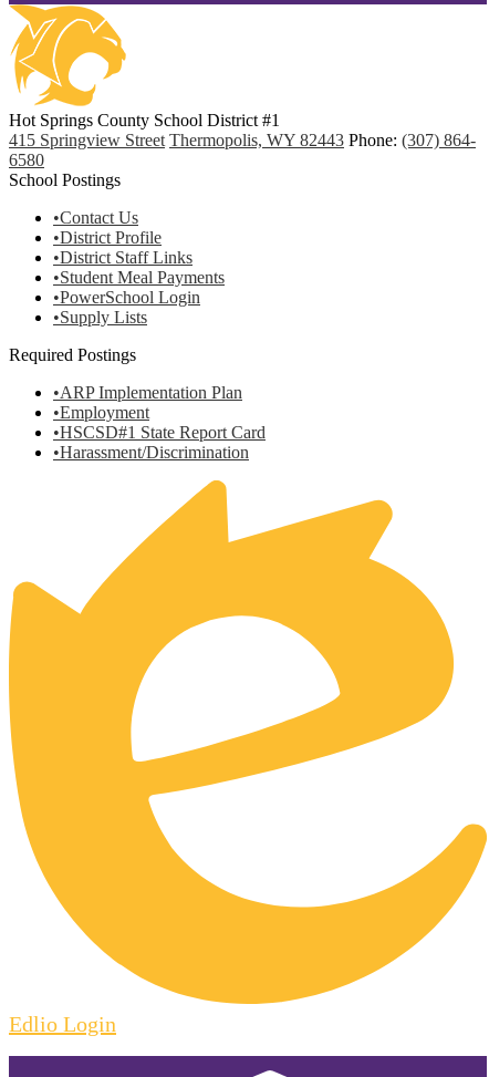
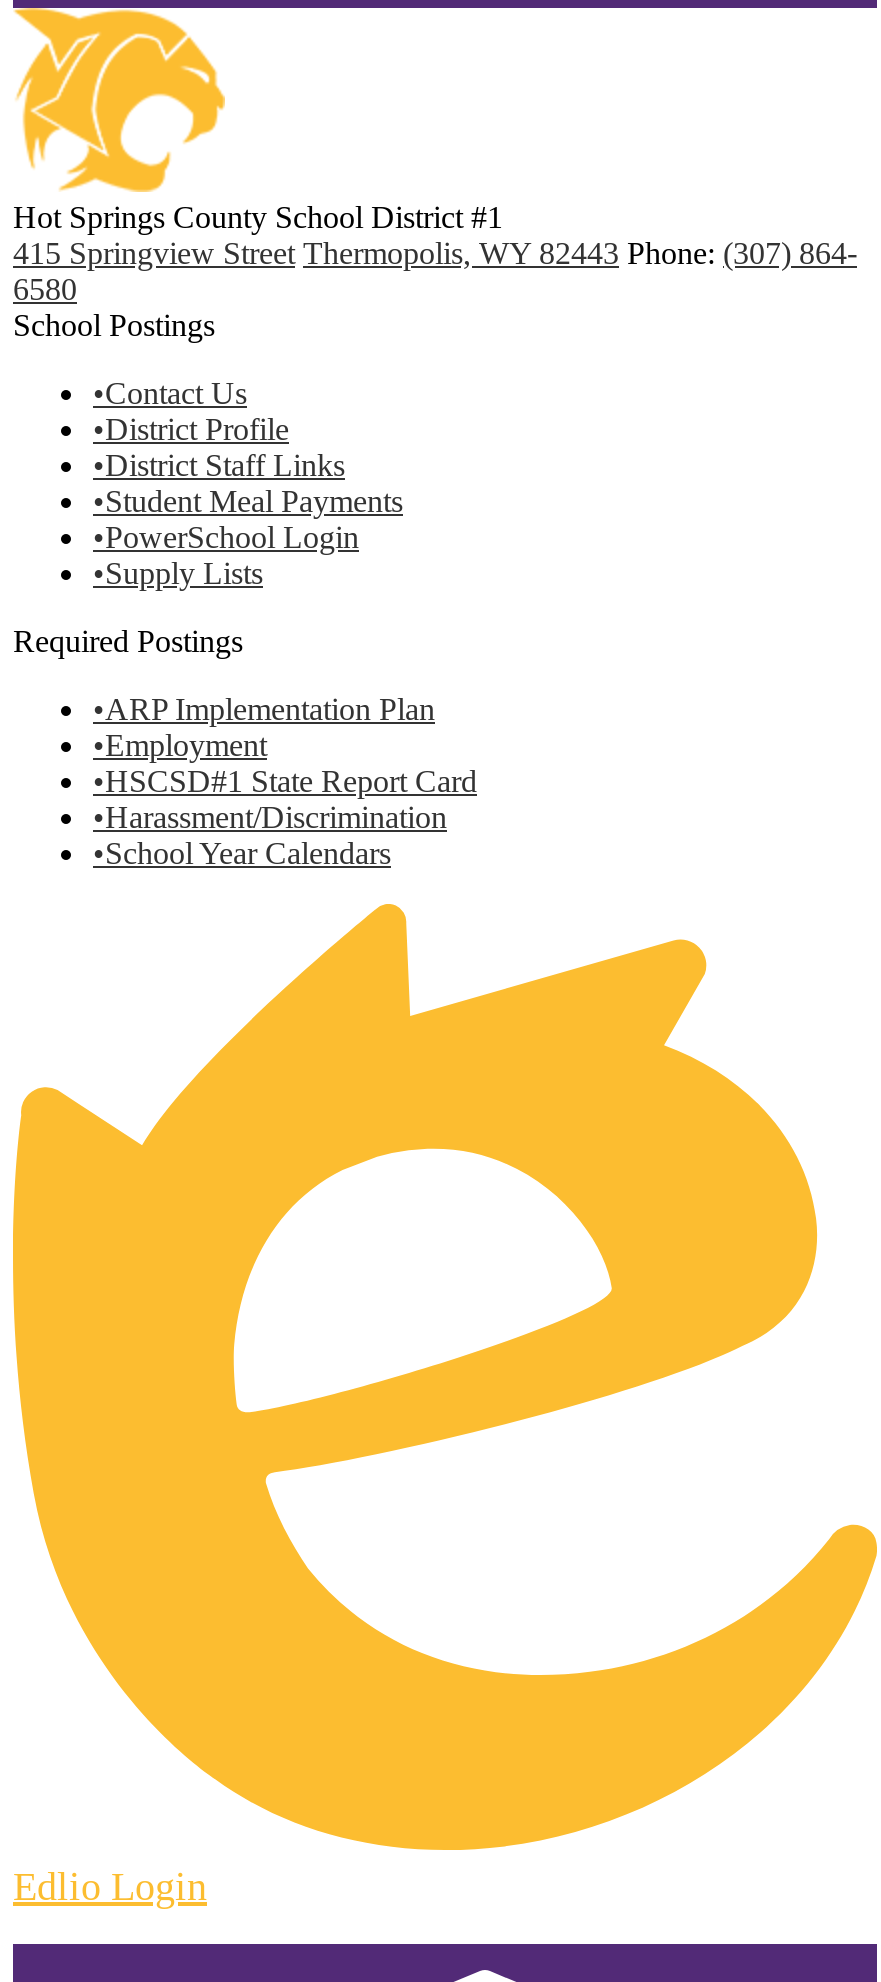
+ •School Year Calendars
